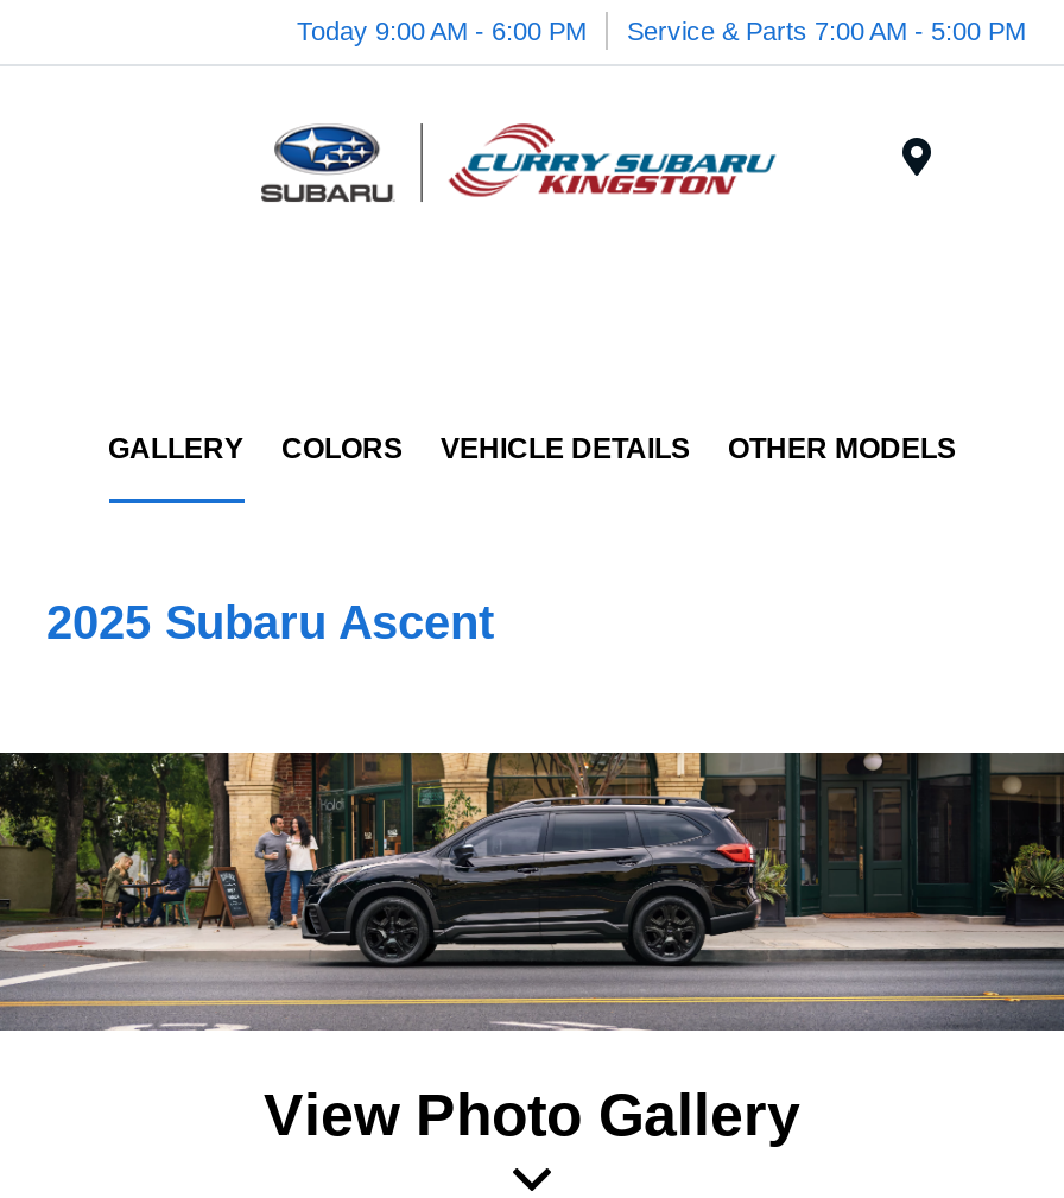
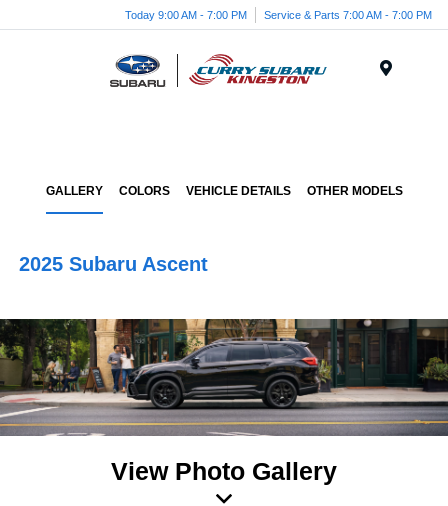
- Today 9:00 AM - 6:00 PM
+ Today 9:00 AM - 7:00 PM

- Service & Parts 7:00 AM - 5:00 PM
+ Service & Parts 7:00 AM - 7:00 PM
